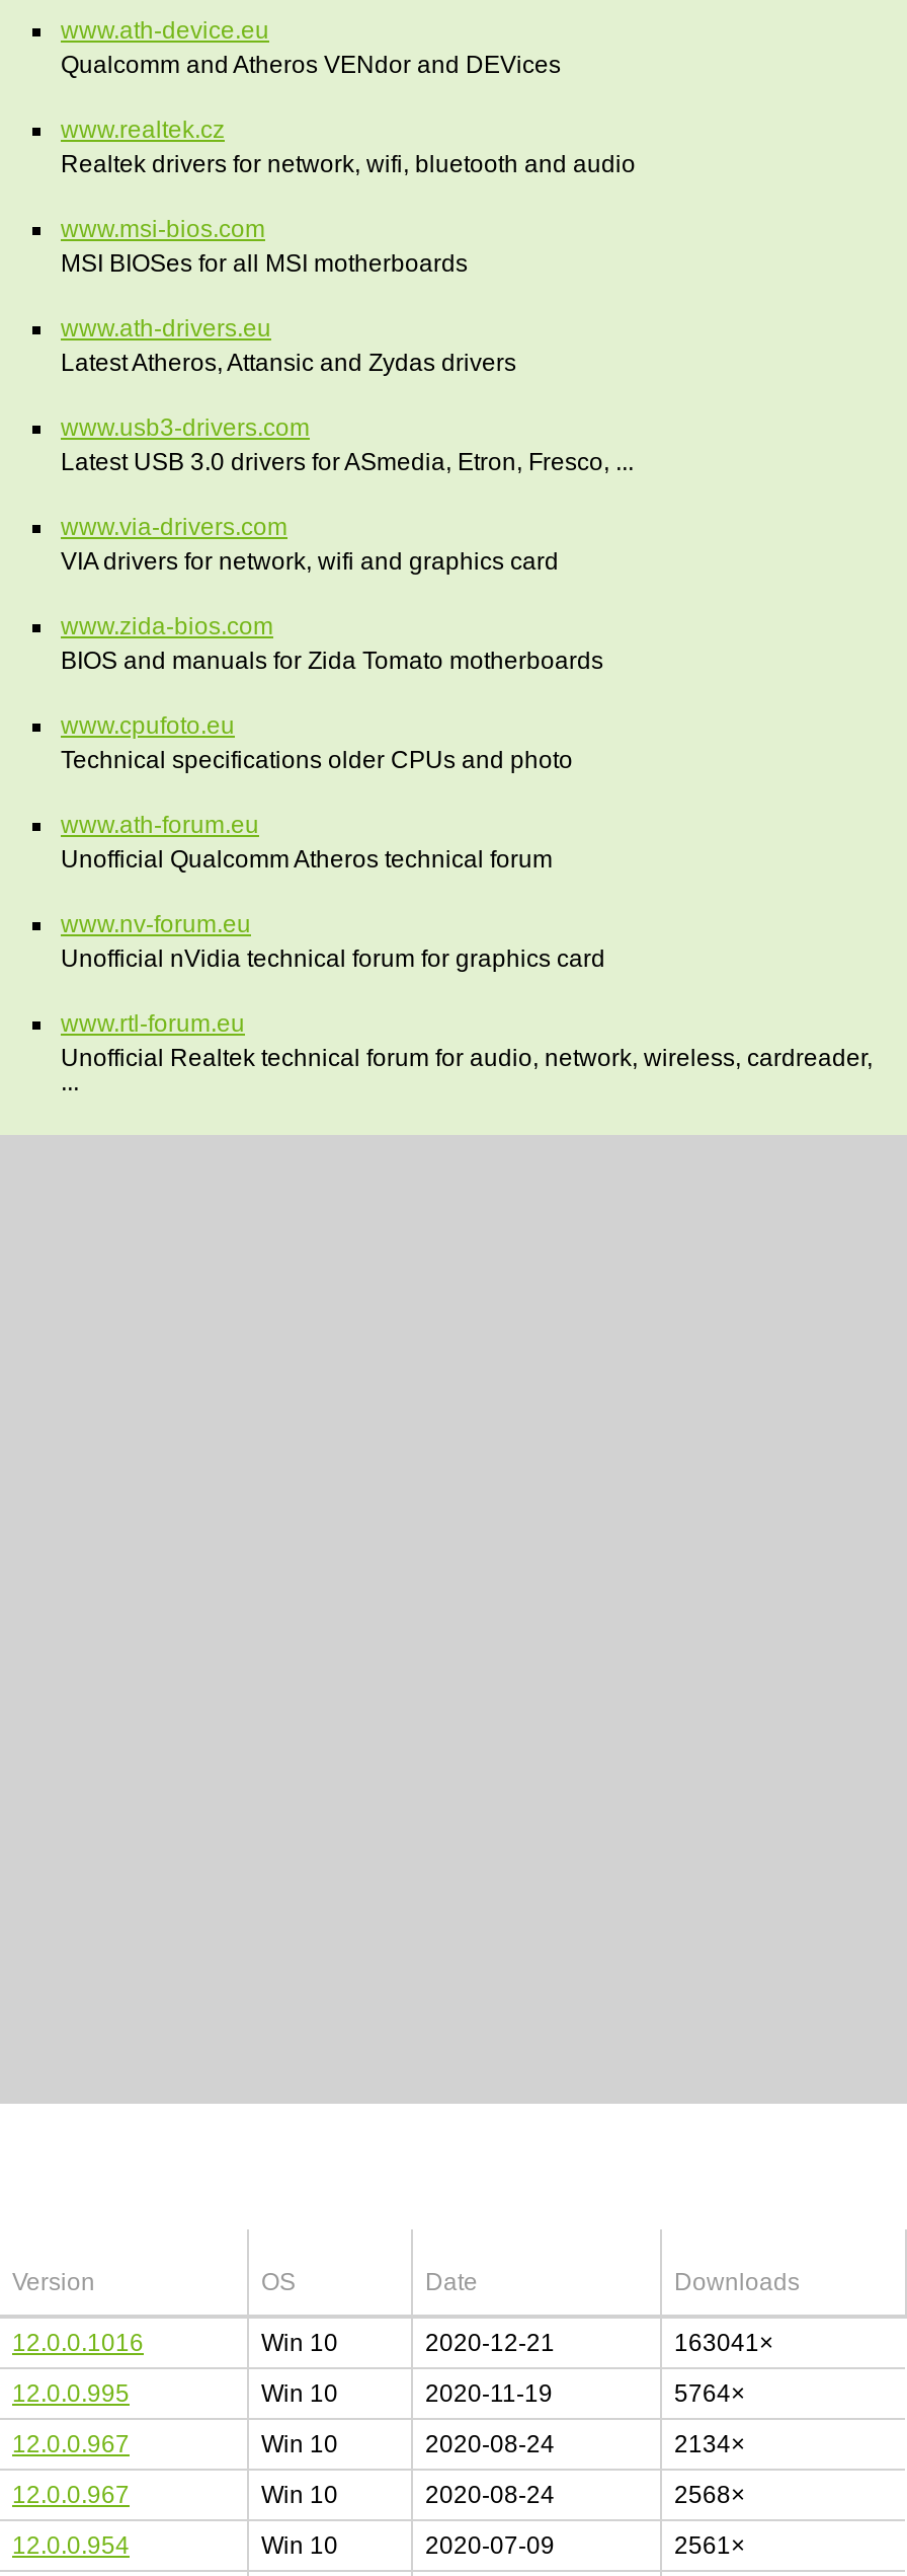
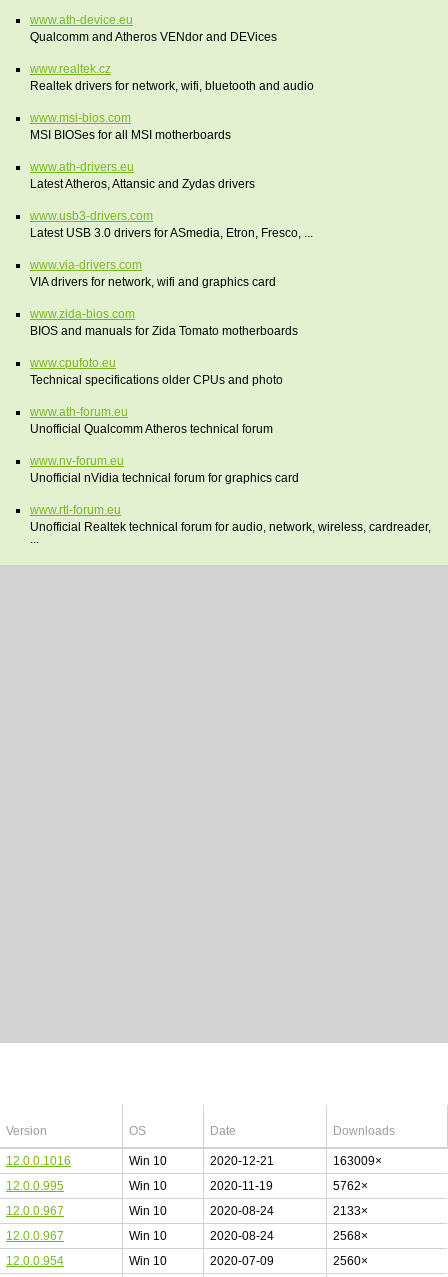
- 163041×
+ 163009×

- 5764×
+ 5762×

- 2134×
+ 2133×

- 2561×
+ 2560×
